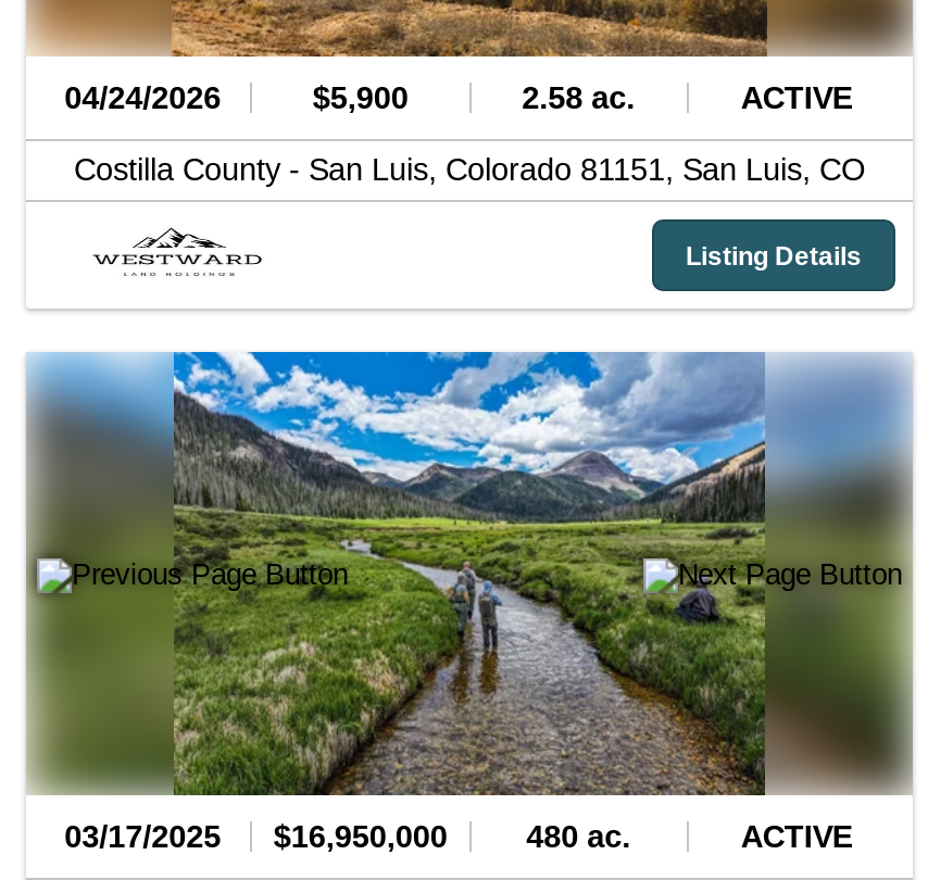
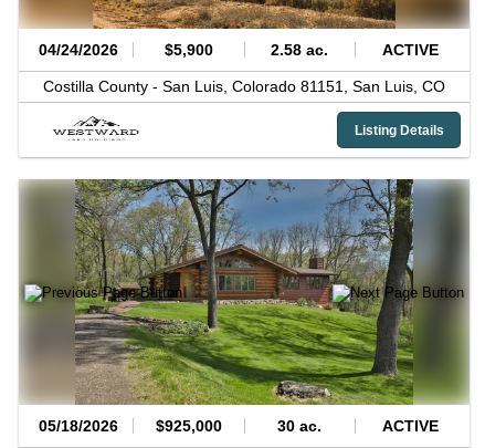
- [image]
- 03/17/2025
+ [image]
+ 05/18/2026

- $16,950,000
+ $925,000

- 480 ac.
+ 30 ac.
